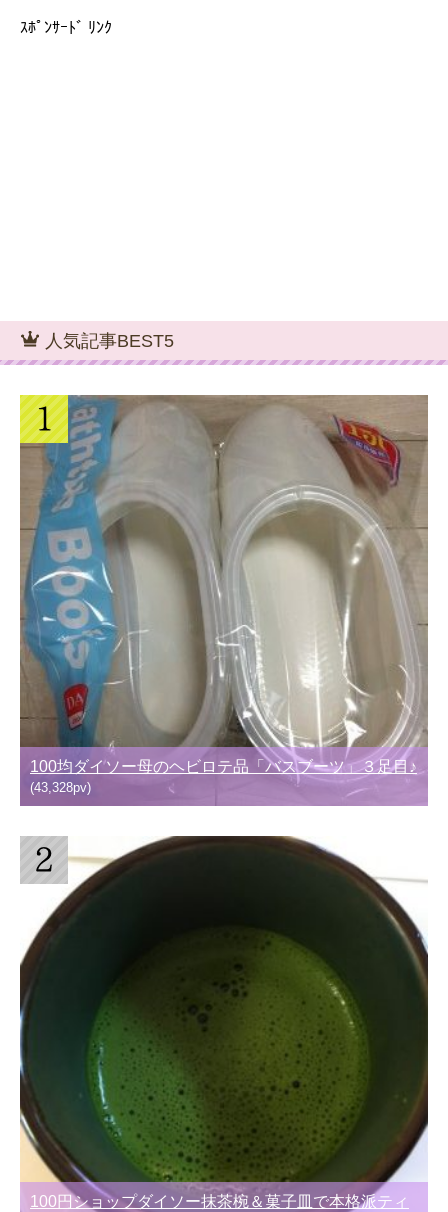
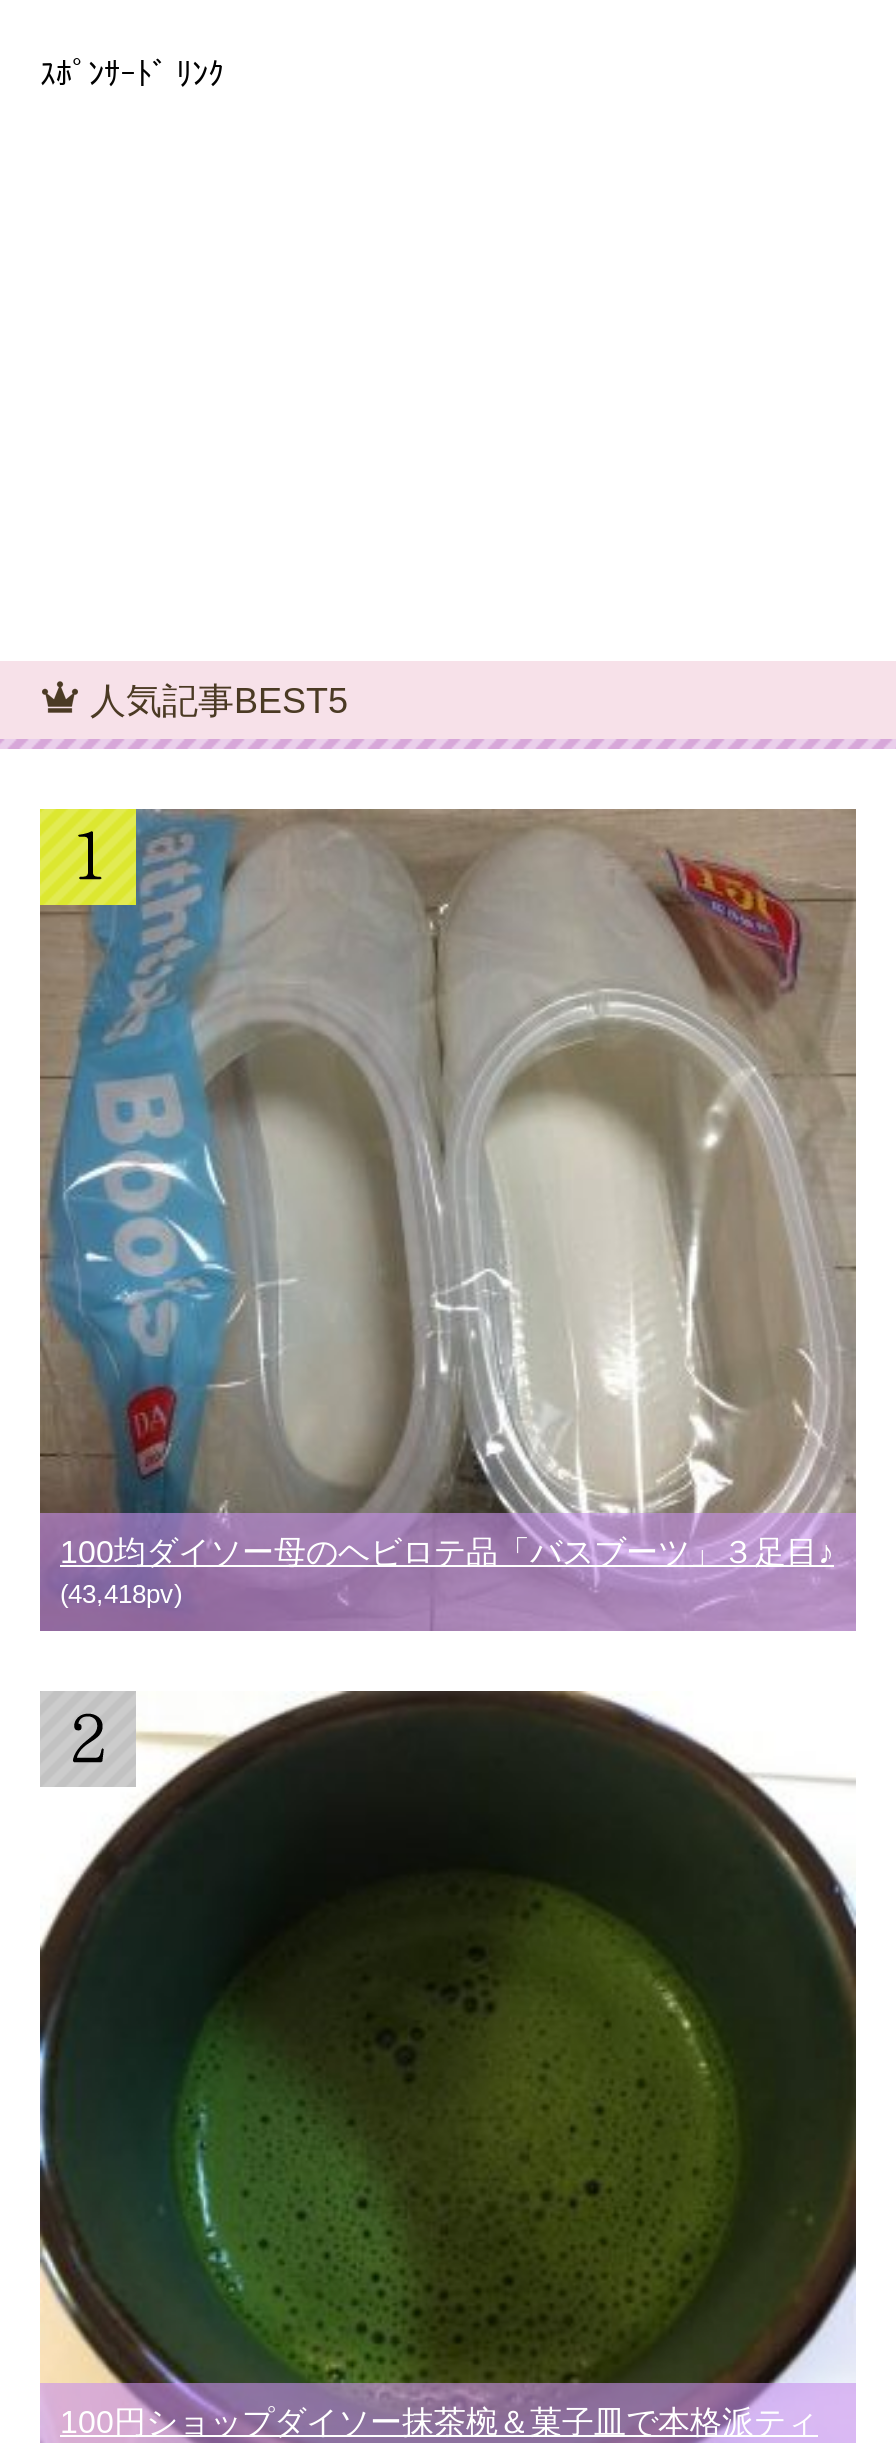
- (43,328pv)
+ (43,418pv)
